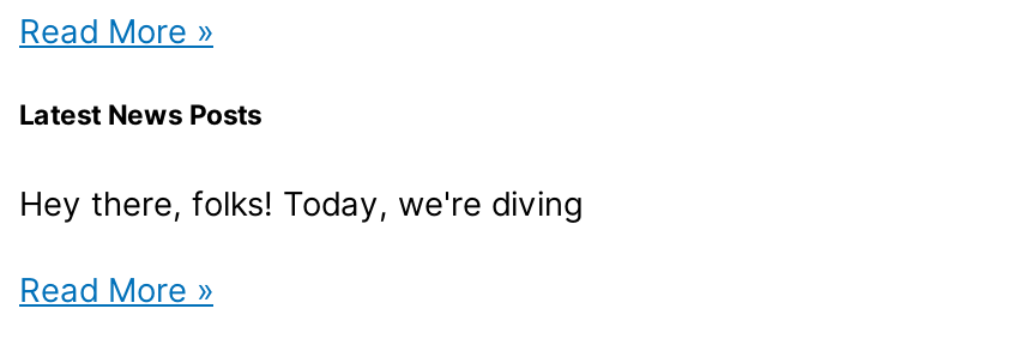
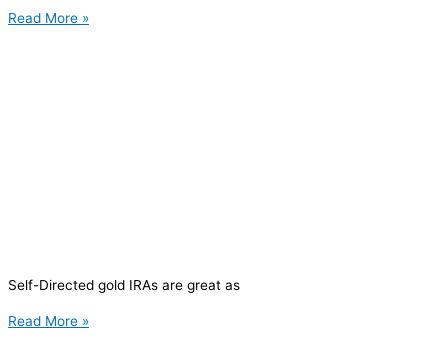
- Latest News Posts
- Hey there, folks! Today, we're diving
+ Self-Directed gold IRAs are great as
